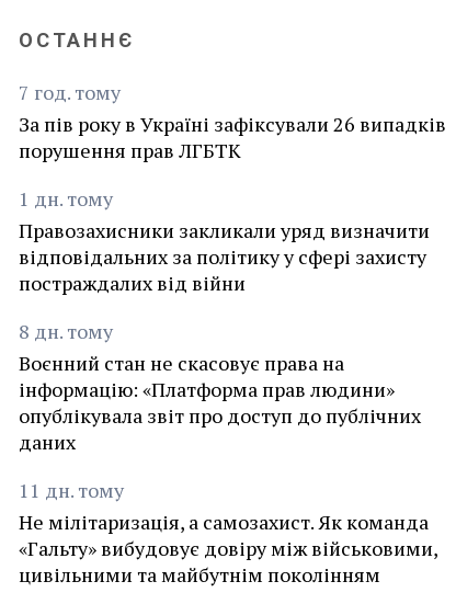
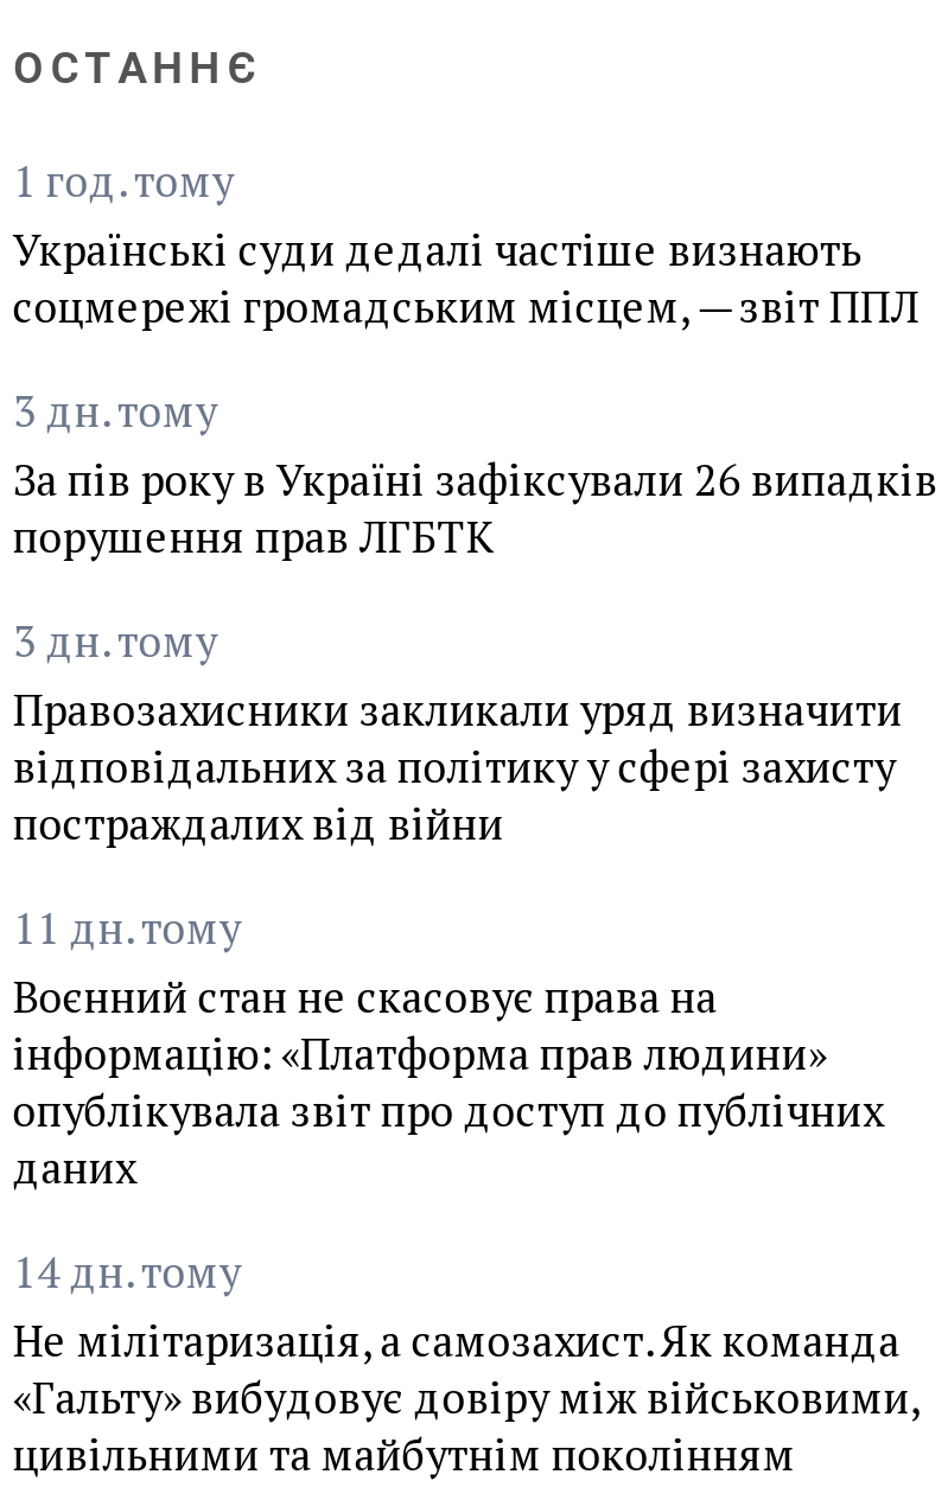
- 7 год. тому
+ 1 год. тому
+ Українські суди дедалі частіше визнають
+ соцмережі громадським місцем, — звіт ППЛ
+ 3 дн. тому

- 1 дн. тому
+ 3 дн. тому

- 8 дн. тому
+ 11 дн. тому

- 11 дн. тому
+ 14 дн. тому
